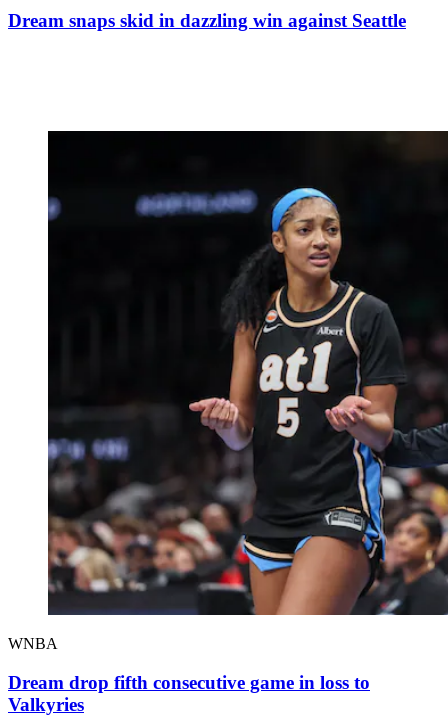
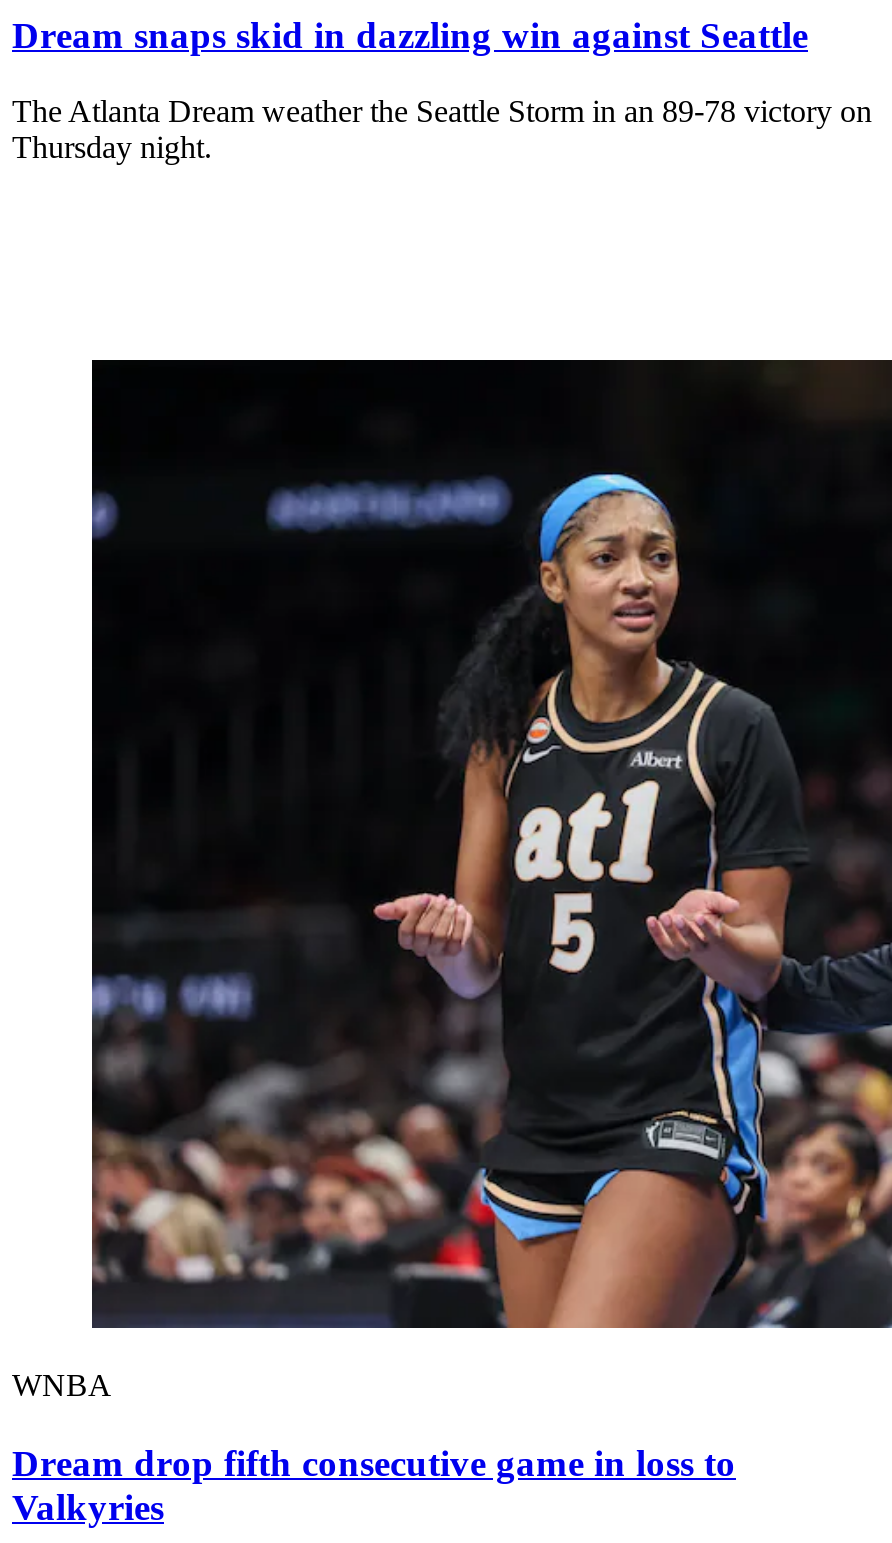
+ The Atlanta Dream weather the Seattle Storm in an 89-78 victory on
+ Thursday night.
